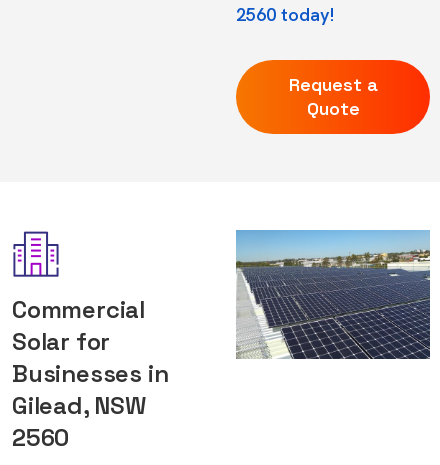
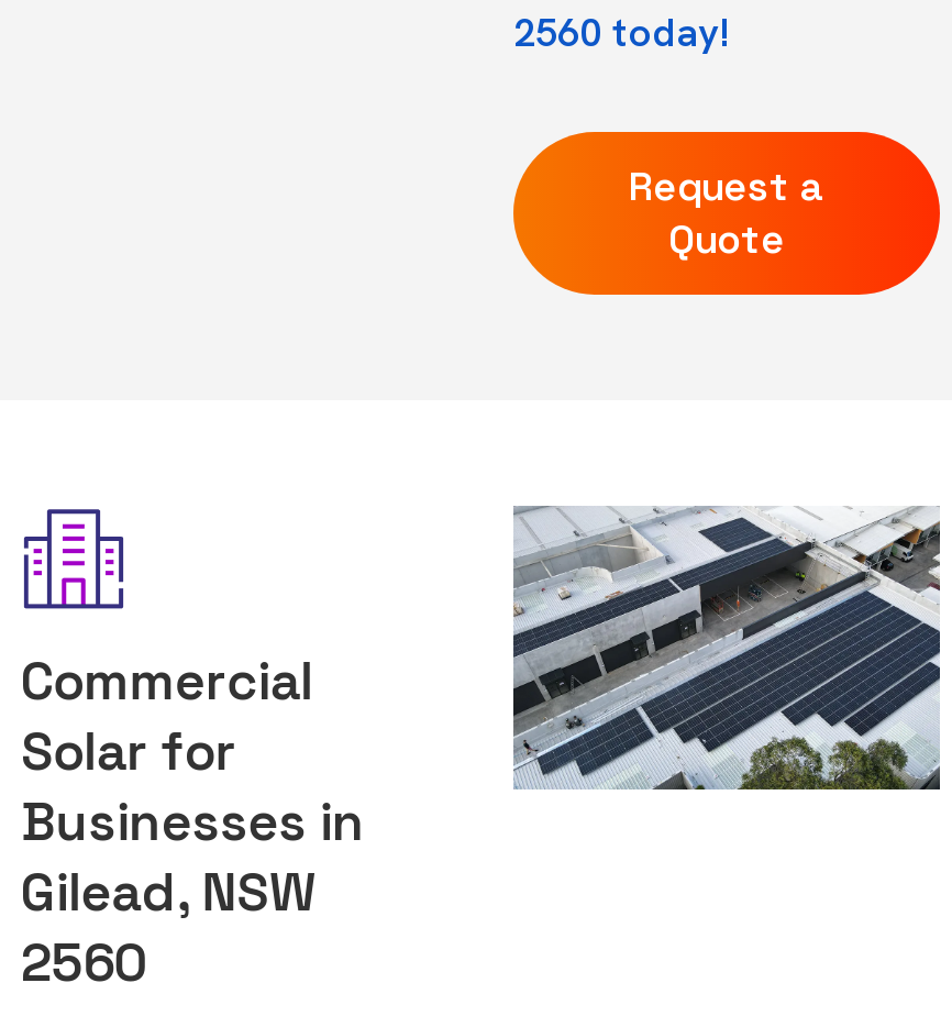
- [image]
+ [image]
